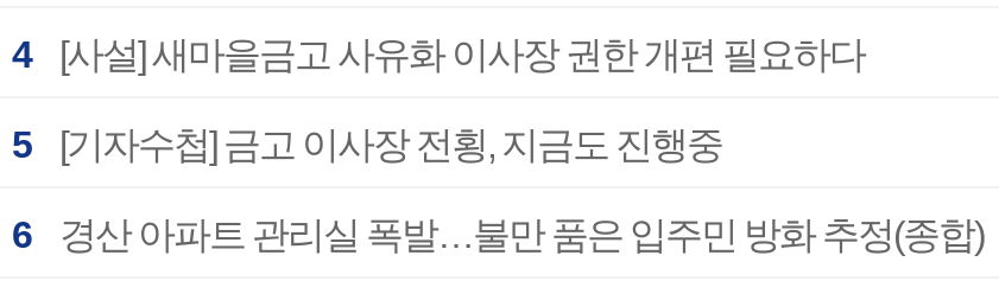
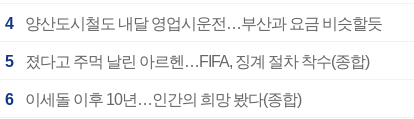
- [사설] 새마을금고 사유화 이사장 권한 개편 필요하다
+ 양산도시철도 내달 영업시운전…부산과 요금 비슷할듯

- [기자수첩] 금고 이사장 전횡, 지금도 진행중
+ 졌다고 주먹 날린 아르헨…FIFA, 징계 절차 착수(종합)

- 경산 아파트 관리실 폭발…불만 품은 입주민 방화 추정(종합)
+ 이세돌 이후 10년…인간의 희망 봤다(종합)
